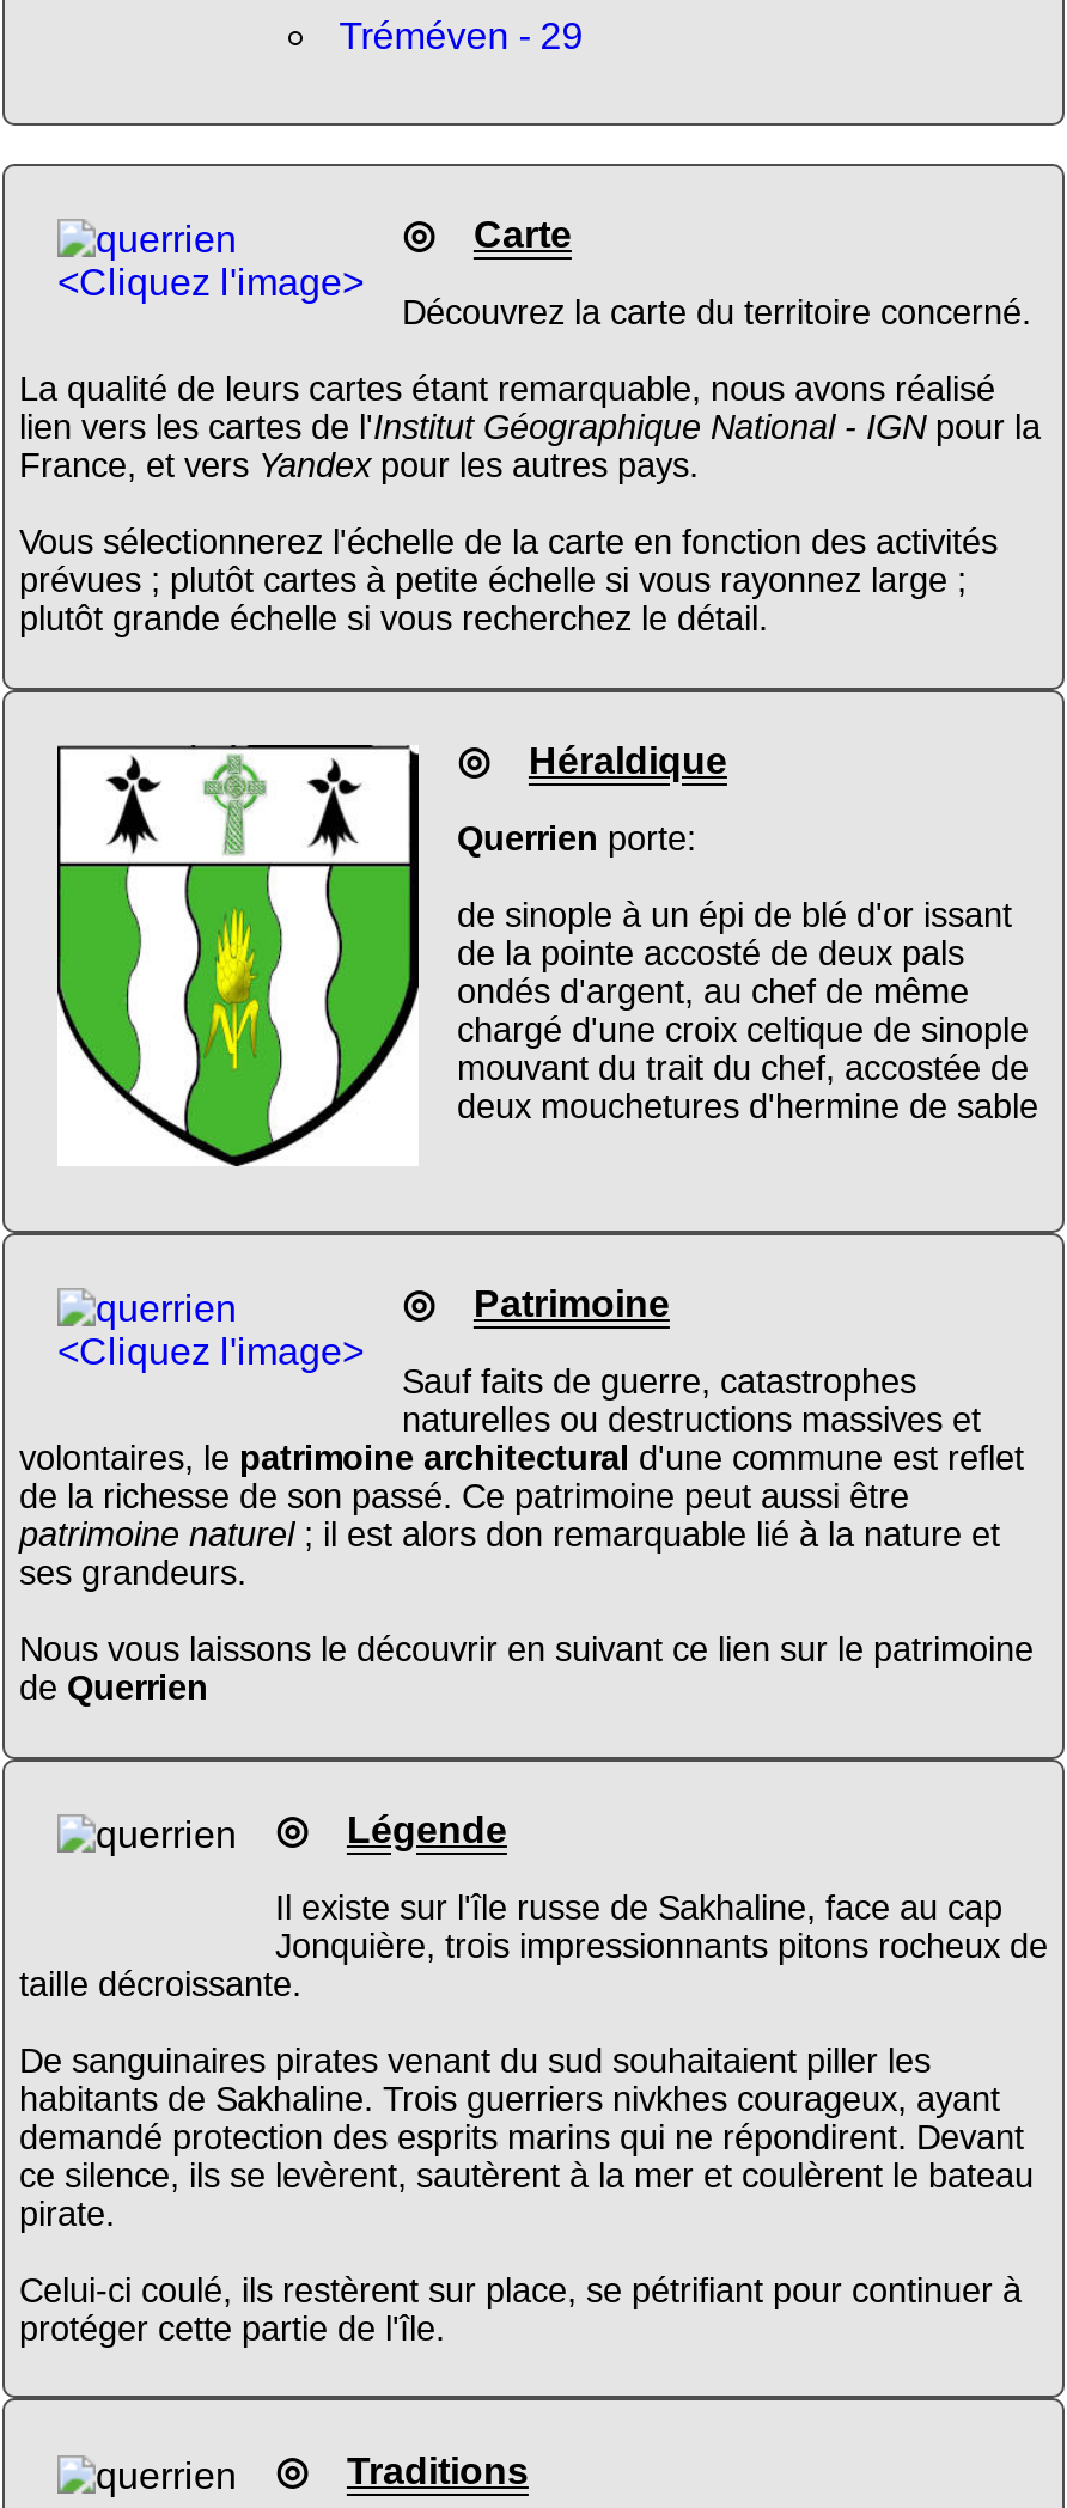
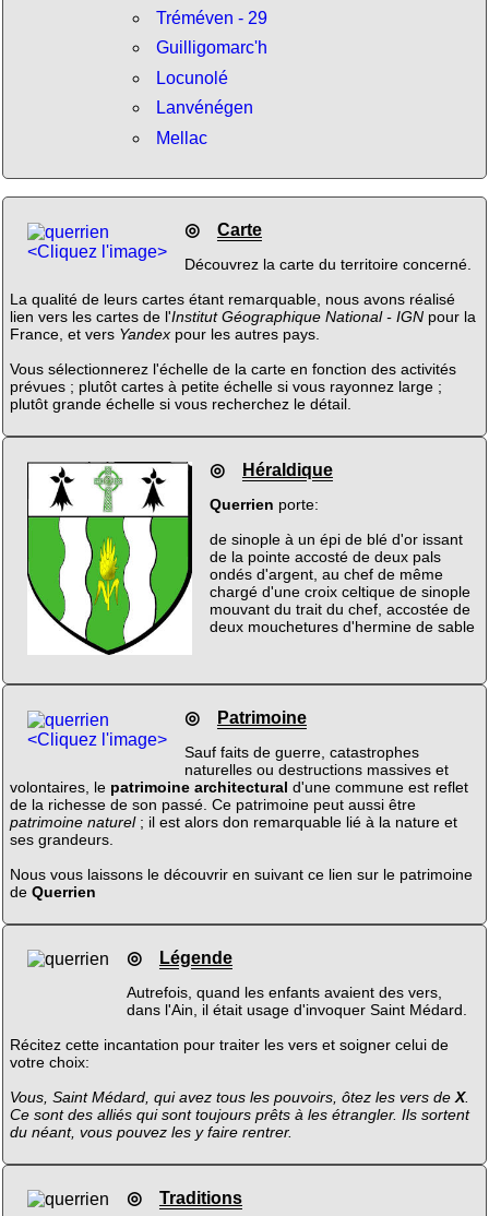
+ Guilligomarc'h
+ Locunolé
+ Lanvénégen
+ Mellac

moved down: [image] | <Cliquez l'image> | Découvrez la carte du territoire concerné. | ... | Nous vous laissons le découvrir en suivant ce lien sur le patrimoine | de Querrien

- Il existe sur l'île russe de Sakhaline, face au cap
- Jonquière, trois impressionnants pitons rocheux de
- taille décroissante.
+ Autrefois, quand les enfants avaient des vers,
+ dans l'Ain, il était usage d'invoquer Saint Médard.

- De sanguinaires pirates venant du sud souhaitaient piller les
- habitants de Sakhaline. Trois guerriers nivkhes courageux, ayant
- demandé protection des esprits marins qui ne répondirent. Devant
- ce silence, ils se levèrent, sautèrent à la mer et coulèrent le bateau
- pirate.
+ Récitez cette incantation pour traiter les vers et soigner celui de
+ votre choix:

- Celui-ci coulé, ils restèrent sur place, se pétrifiant pour continuer à
- protéger cette partie de l'île.
+ Vous, Saint Médard, qui avez tous les pouvoirs, ôtez les vers de X.
+ Ce sont des alliés qui sont toujours prêts à les étrangler. Ils sortent
+ du néant, vous pouvez les y faire rentrer.
